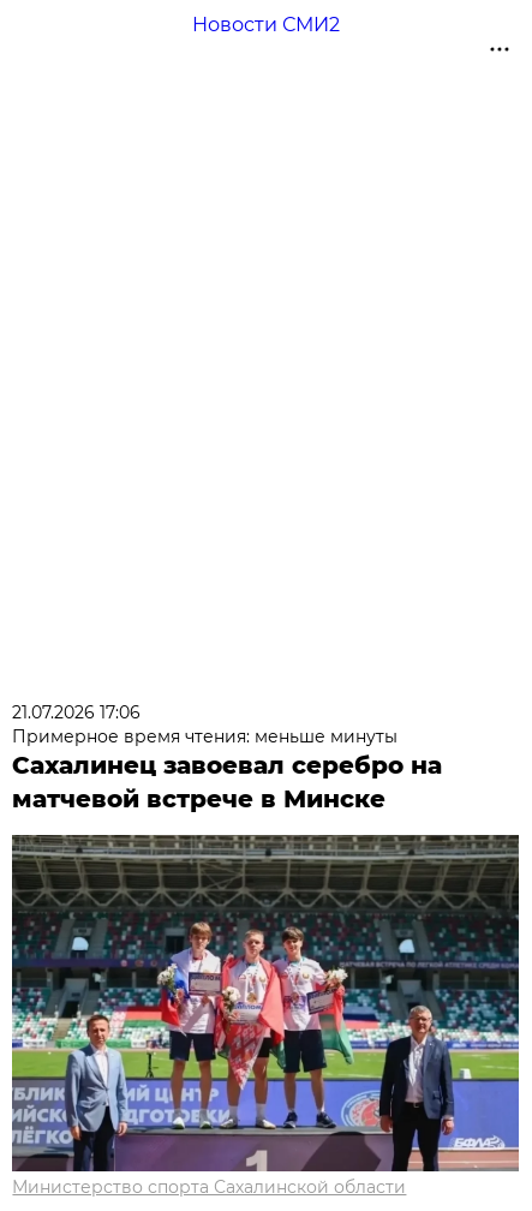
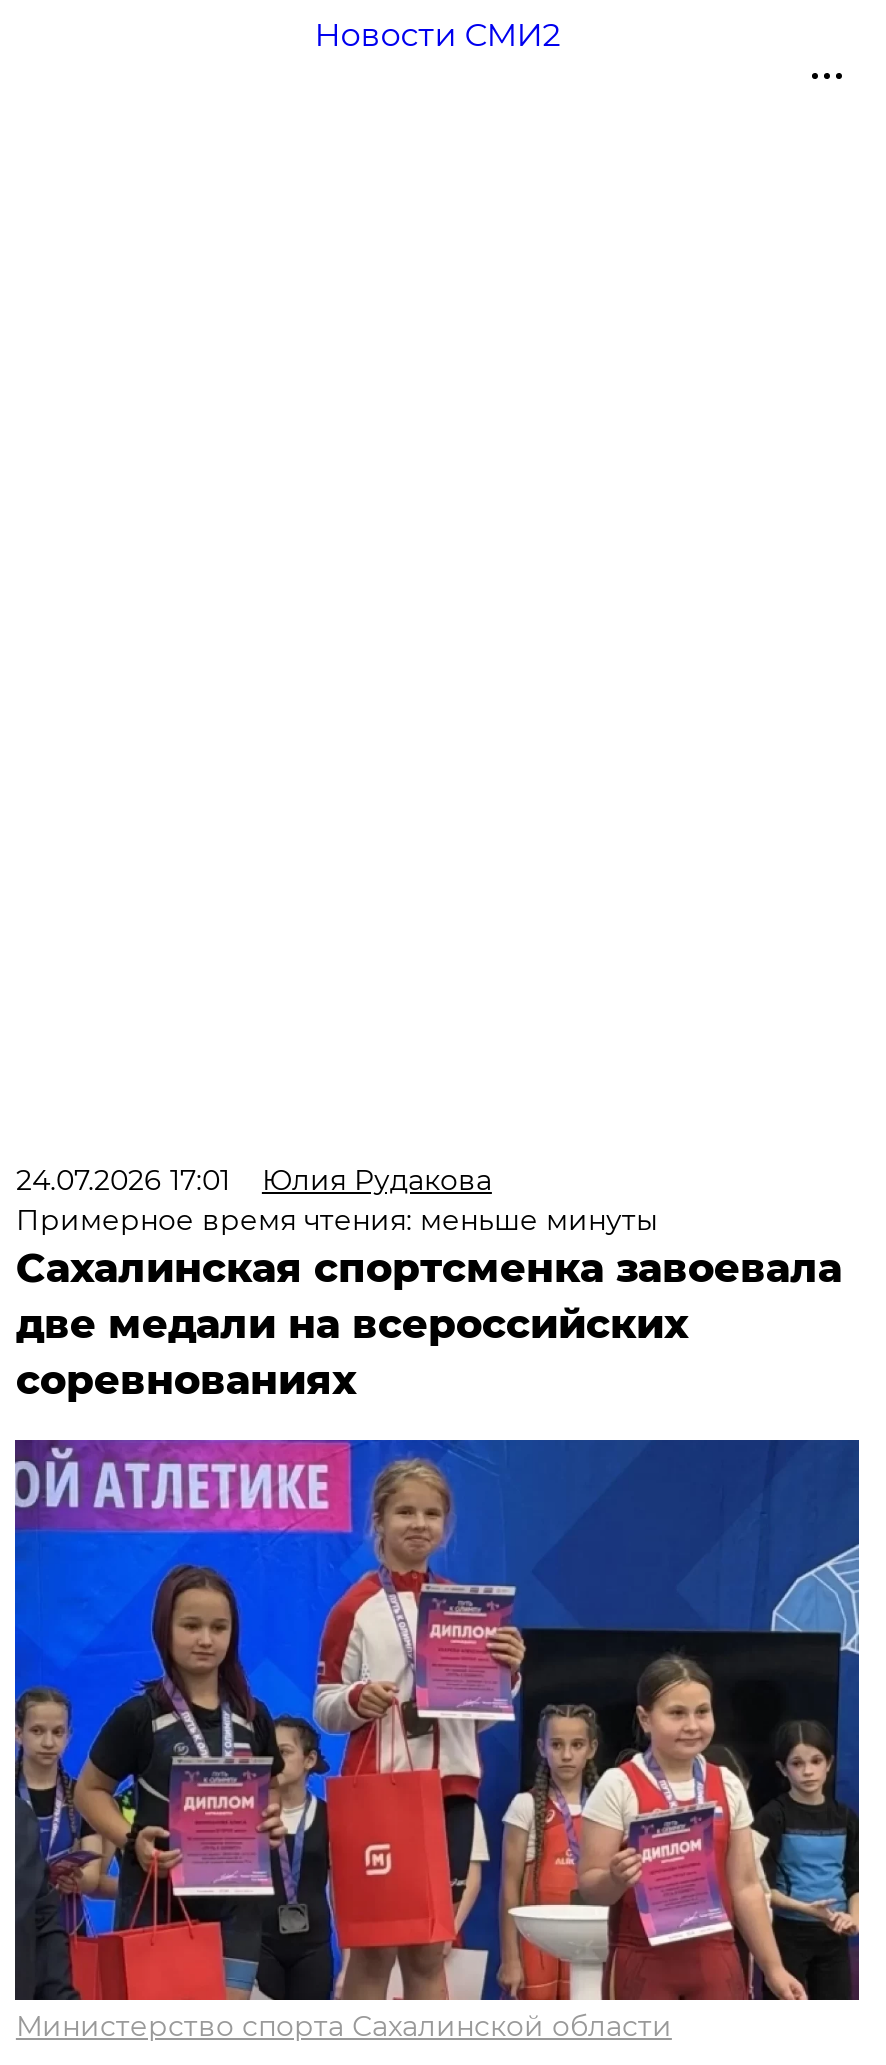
- 21.07.2026 17:06
+ 24.07.2026 17:01
+ Юлия Рудакова

- Сахалинец завоевал серебро на
- матчевой встрече в Минске
+ Сахалинская спортсменка завоевала
+ две медали на всероссийских
+ соревнованиях

- [image]
+ [image]
